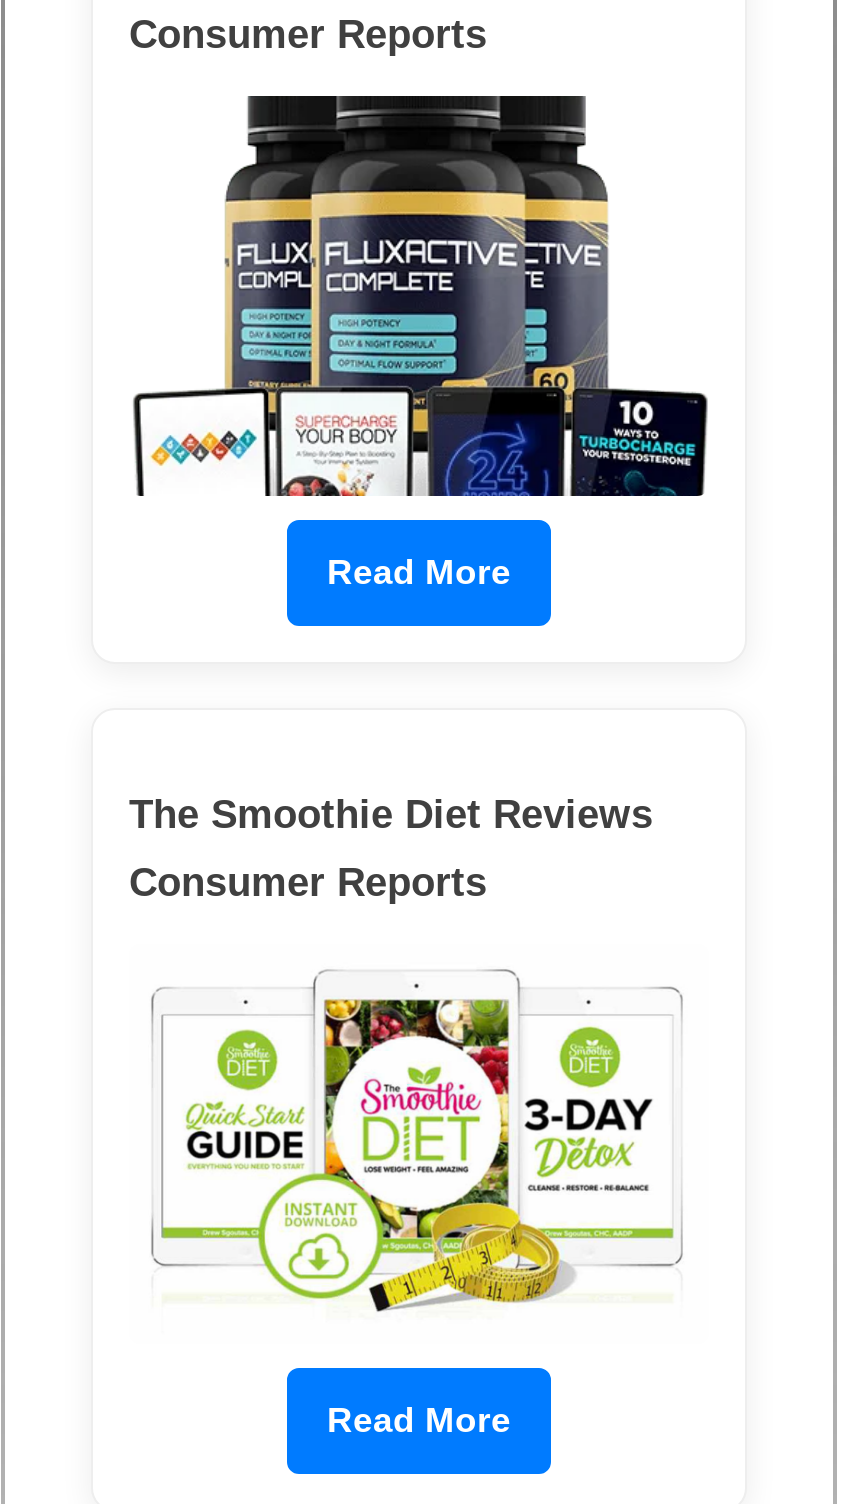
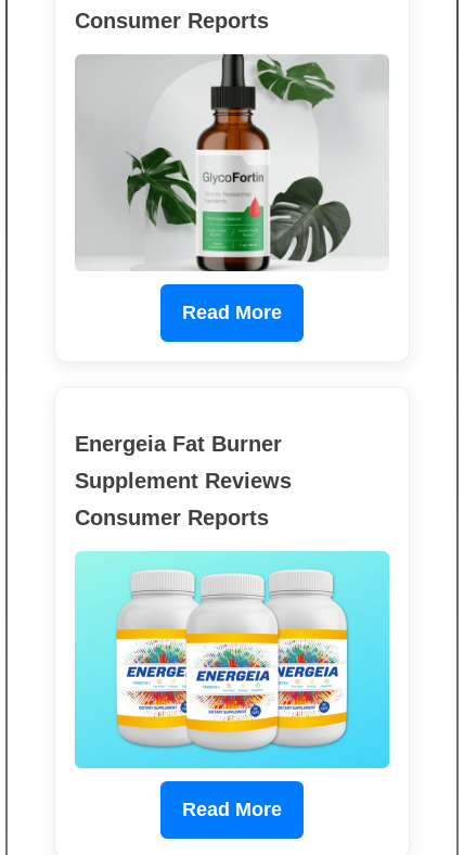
- [image]
+ [image]

- The Smoothie Diet Reviews
+ Energeia Fat Burner
+ Supplement Reviews

- [image]
+ [image]
